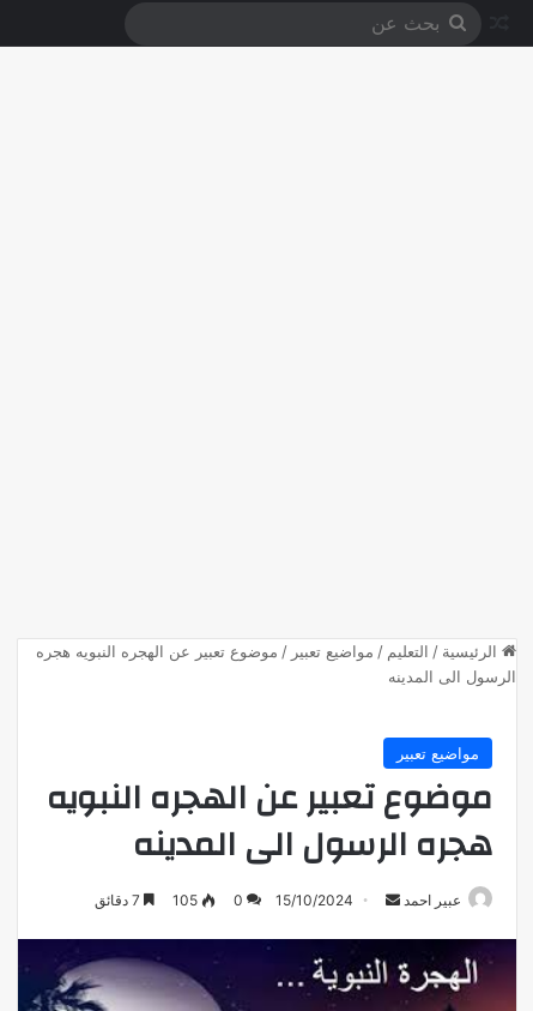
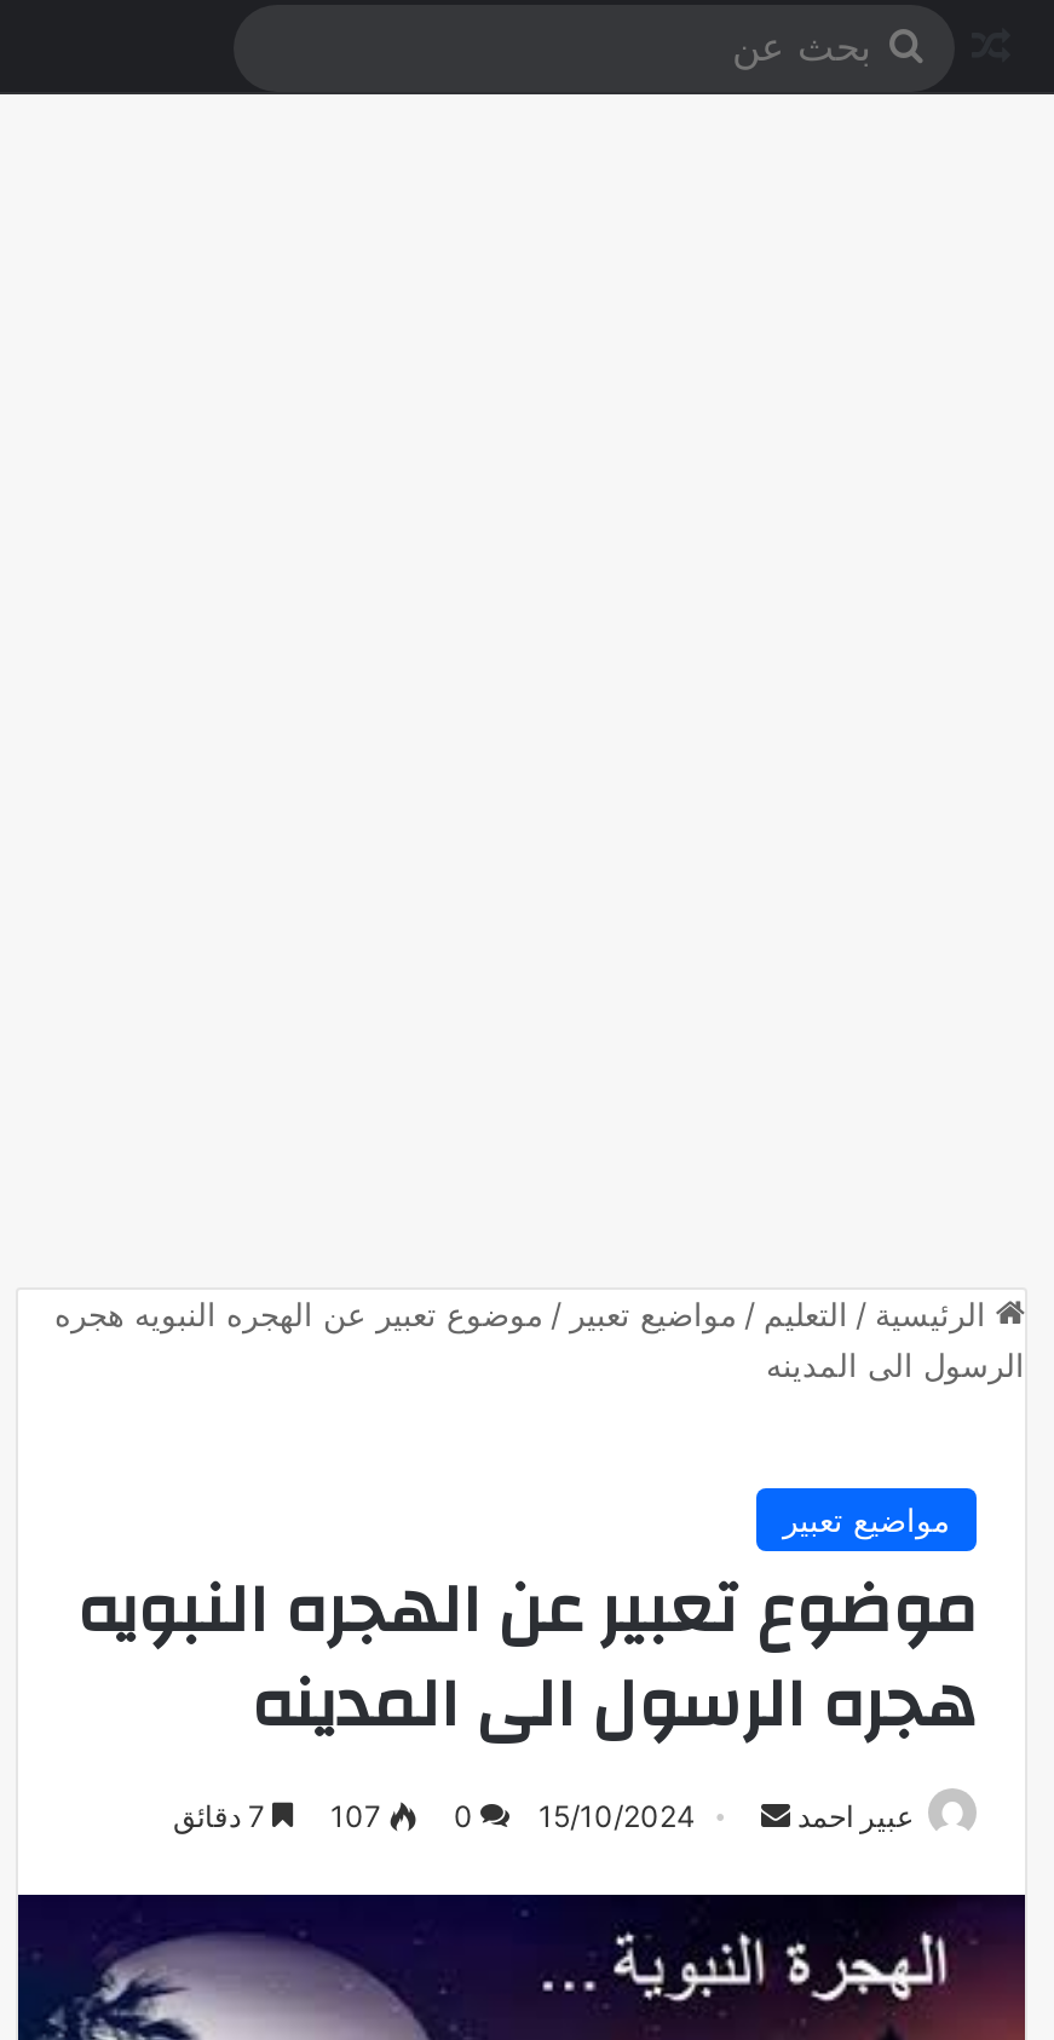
- 105
+ 107
